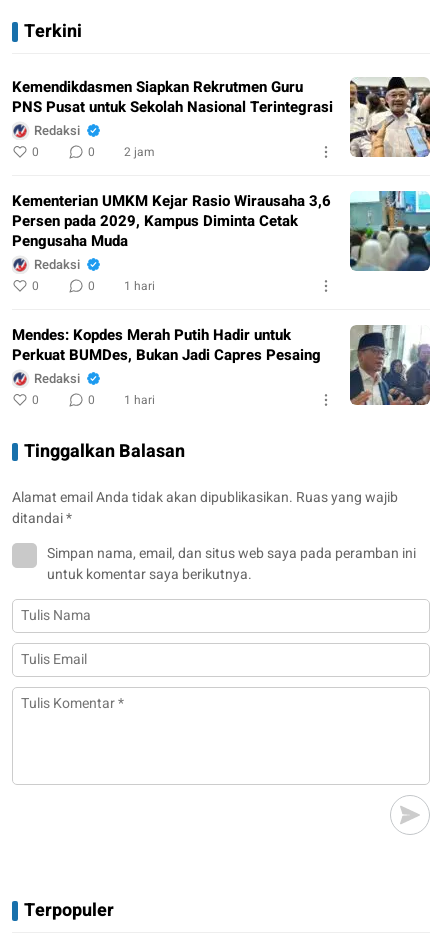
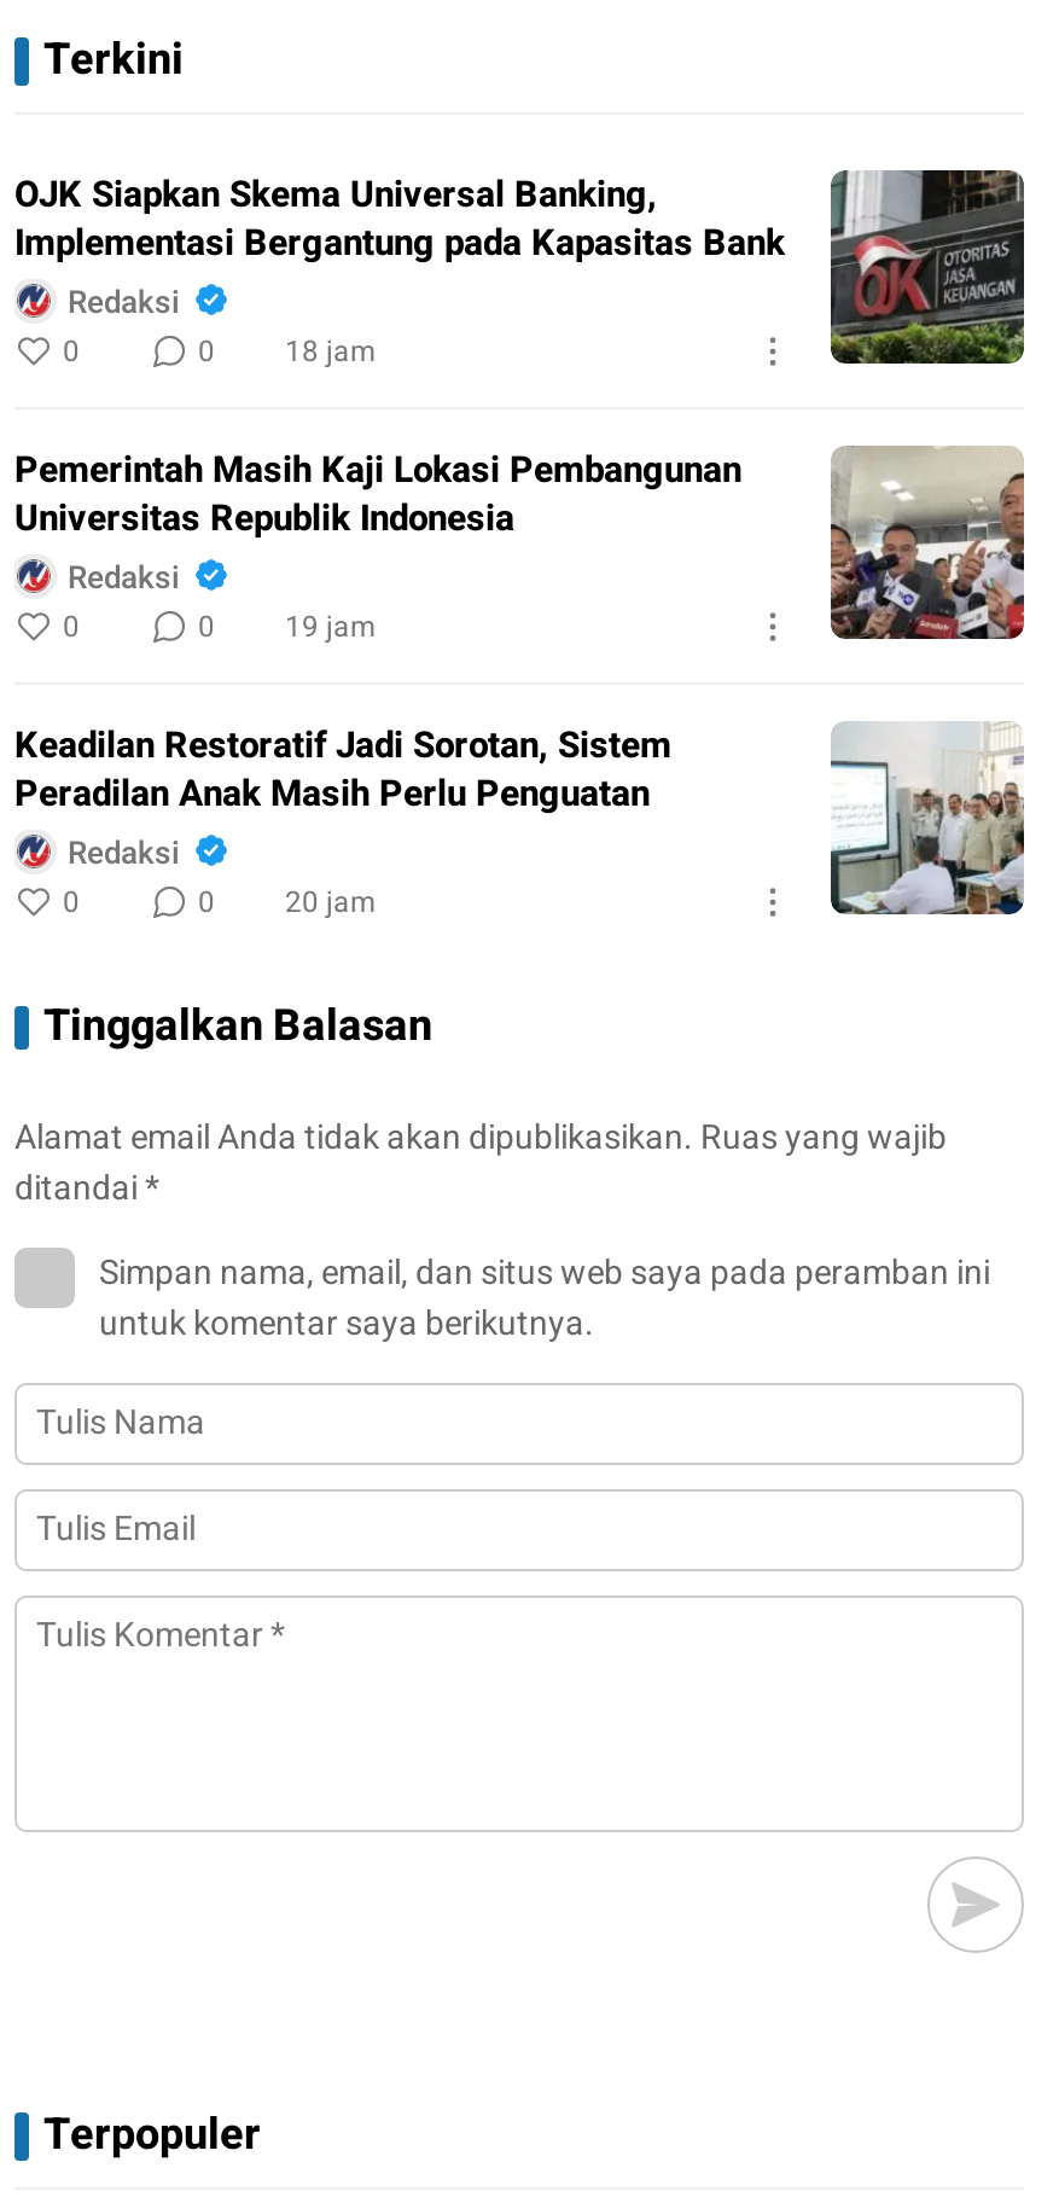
- [image]
- Kemendikdasmen Siapkan Rekrutmen Guru
- PNS Pusat untuk Sekolah Nasional Terintegrasi
+ [image]
+ OJK Siapkan Skema Universal Banking,
+ Implementasi Bergantung pada Kapasitas Bank

- 0 2 jam
+ 0 18 jam

- [image]
- Kementerian UMKM Kejar Rasio Wirausaha 3,6
- Persen pada 2029, Kampus Diminta Cetak
- Pengusaha Muda
+ [image]
+ Pemerintah Masih Kaji Lokasi Pembangunan
+ Universitas Republik Indonesia

- 0 1 hari
+ 0 19 jam

- Mendes: Kopdes Merah Putih Hadir untuk
- Perkuat BUMDes, Bukan Jadi Capres Pesaing
+ Keadilan Restoratif Jadi Sorotan, Sistem
+ Peradilan Anak Masih Perlu Penguatan

- [image]
+ [image]

- 0 1 hari
+ 0 20 jam
